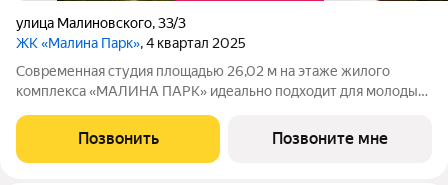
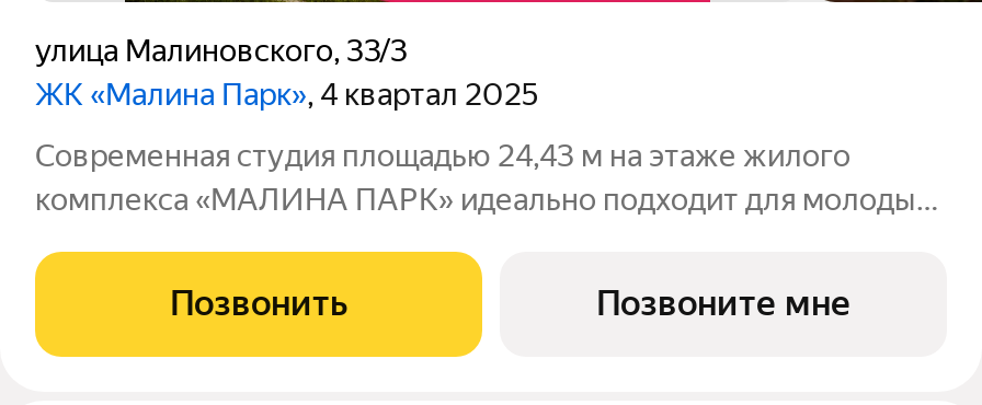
- Современная студия площадью 26,02 м на этаже жилого
+ Современная студия площадью 24,43 м на этаже жилого
